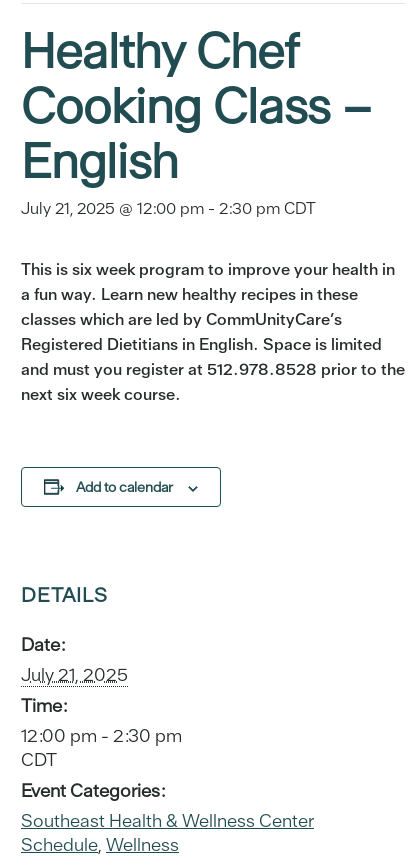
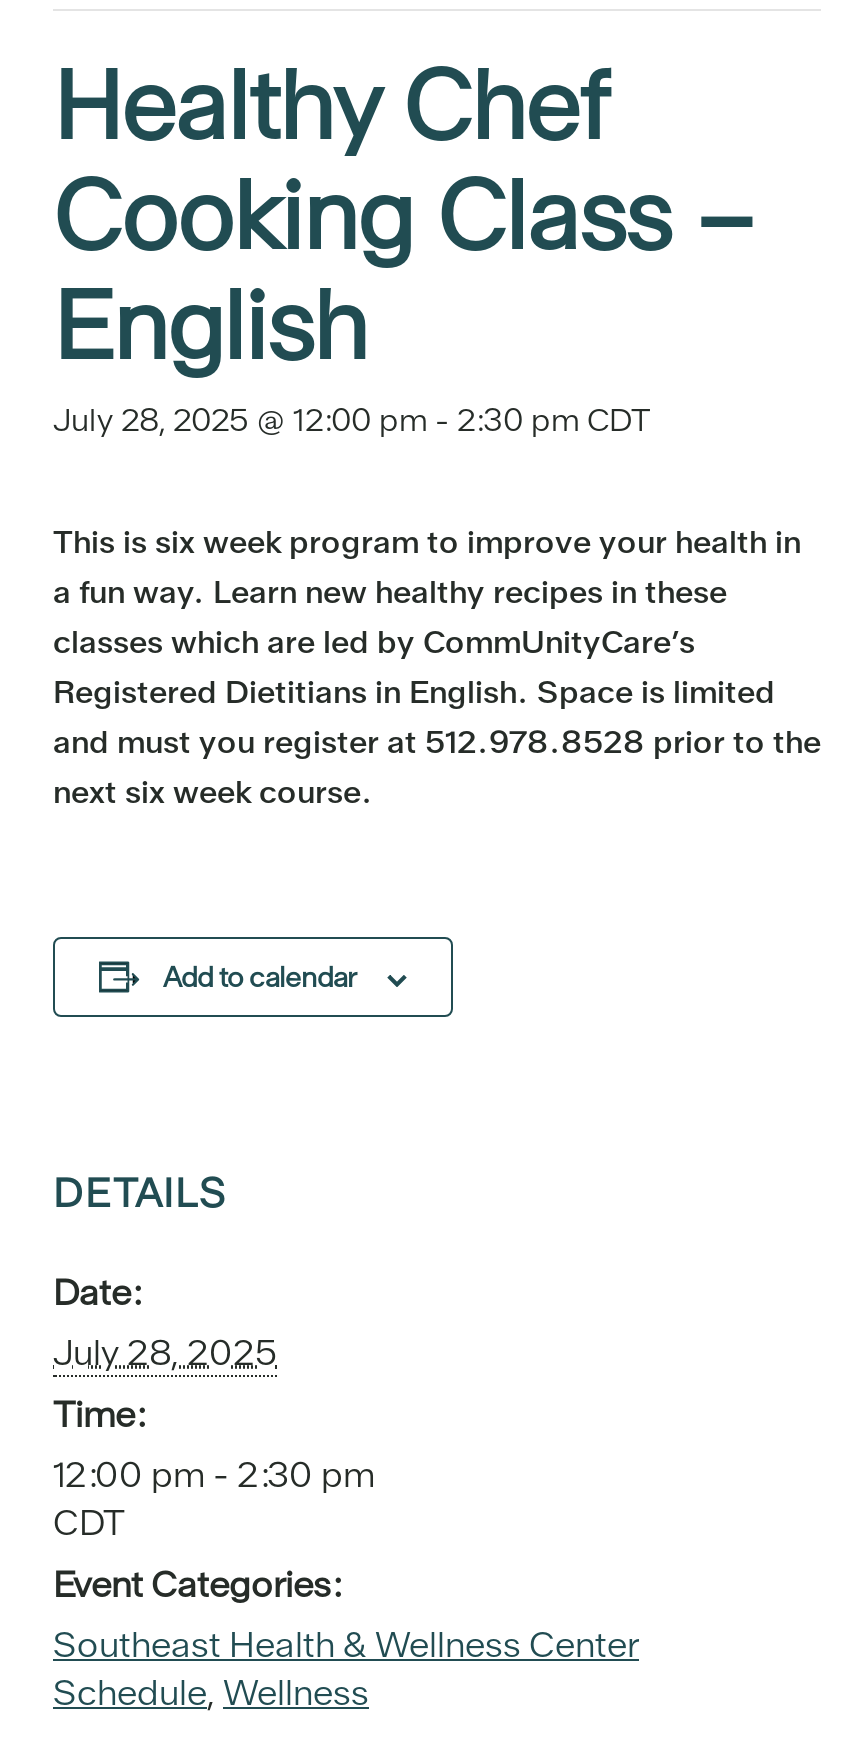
- July 21, 2025 @ 12:00 pm - 2:30 pm CDT
+ July 28, 2025 @ 12:00 pm - 2:30 pm CDT

- July 21, 2025
+ July 28, 2025
